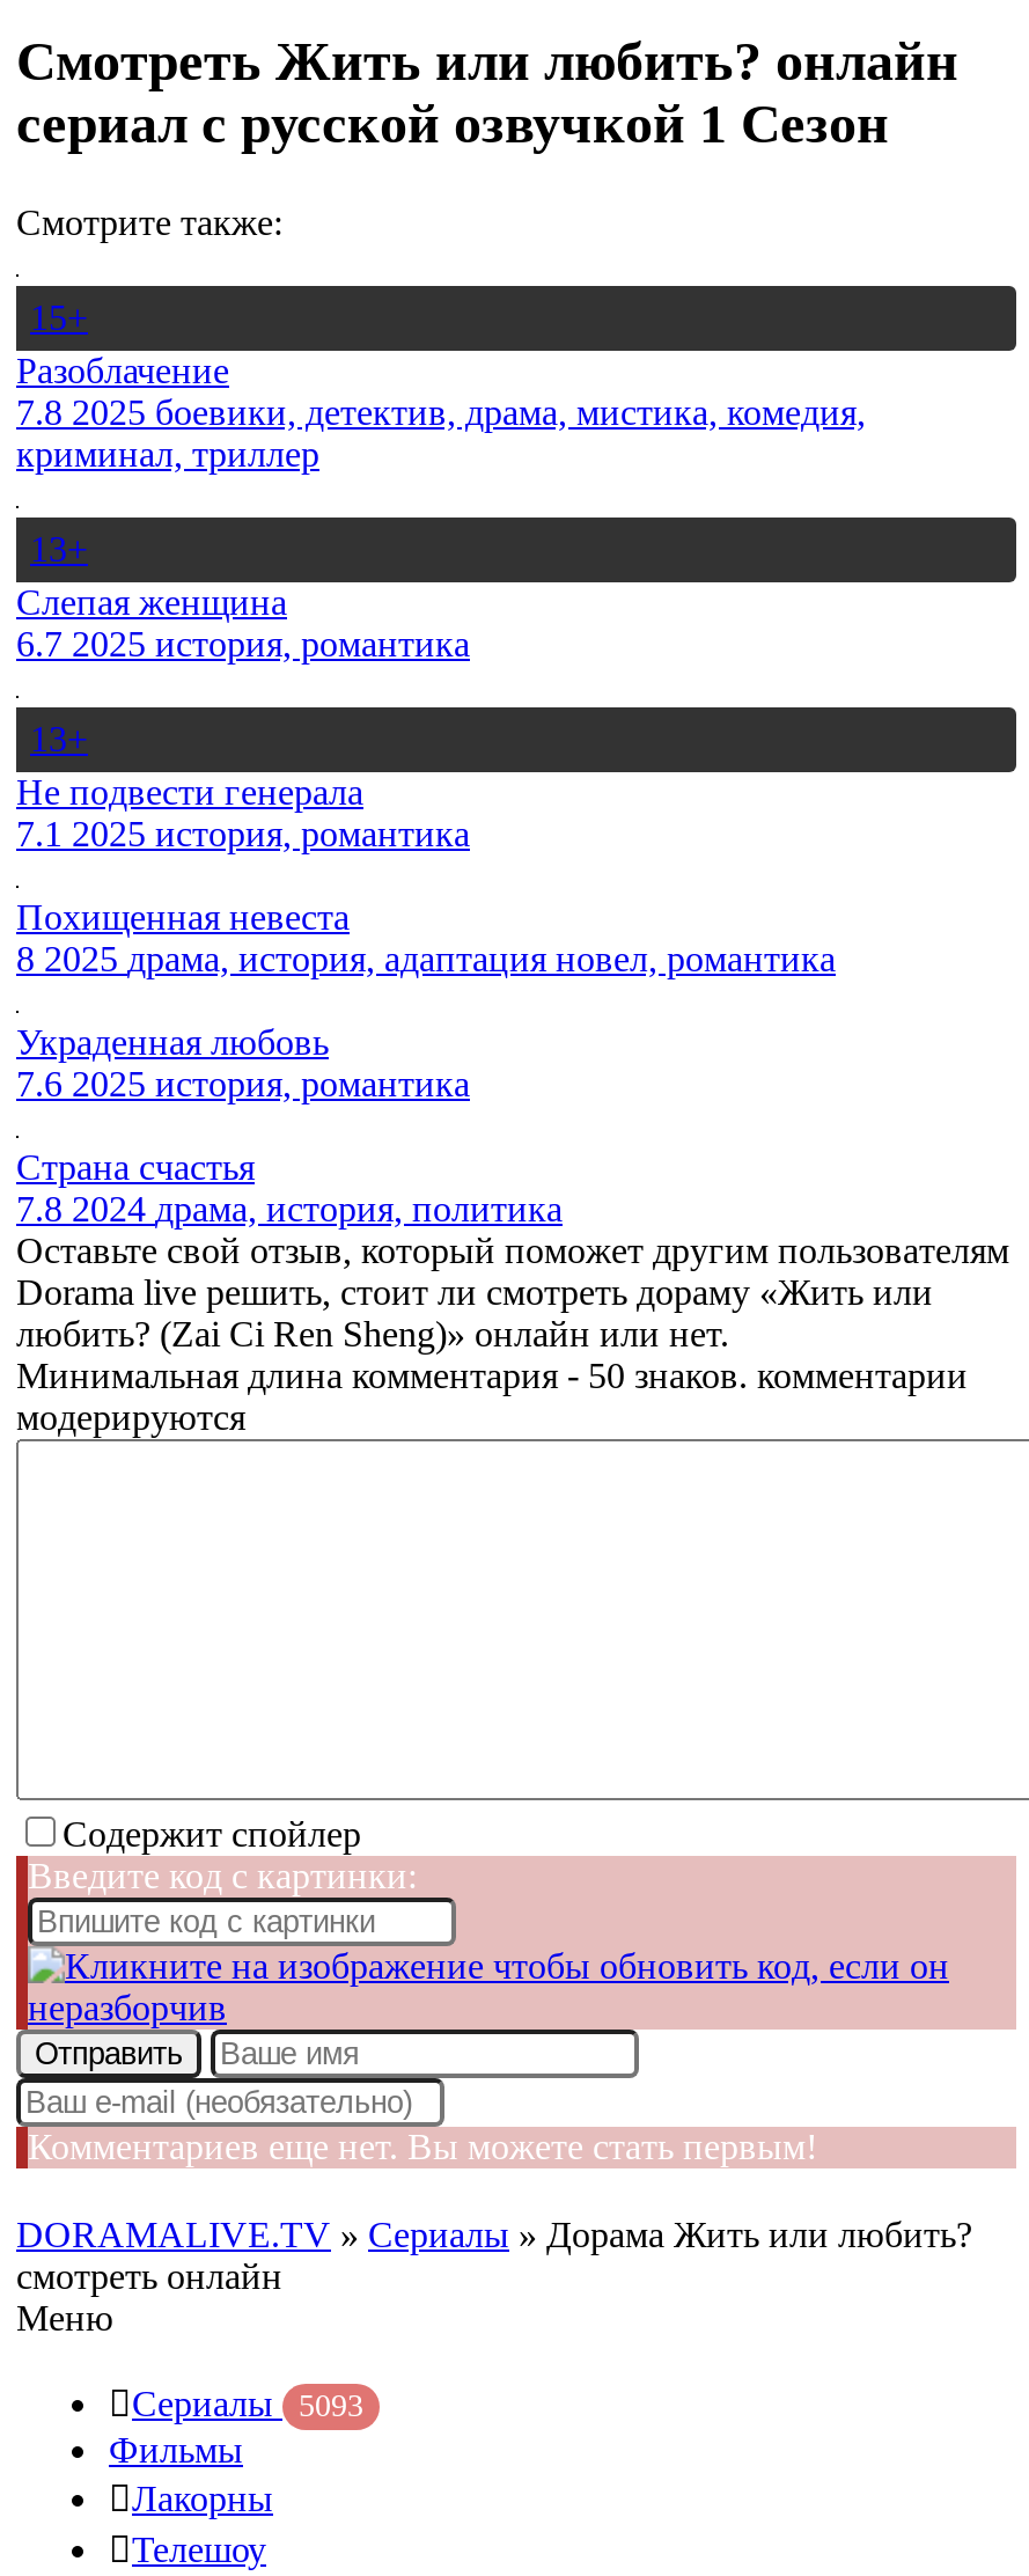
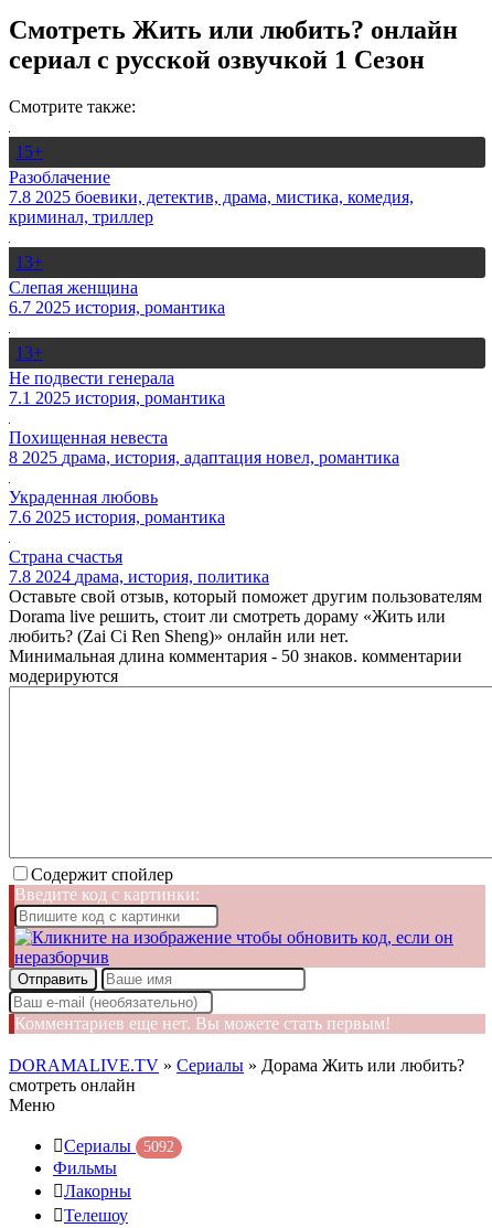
- Сериалы 5093
+ Сериалы 5092
